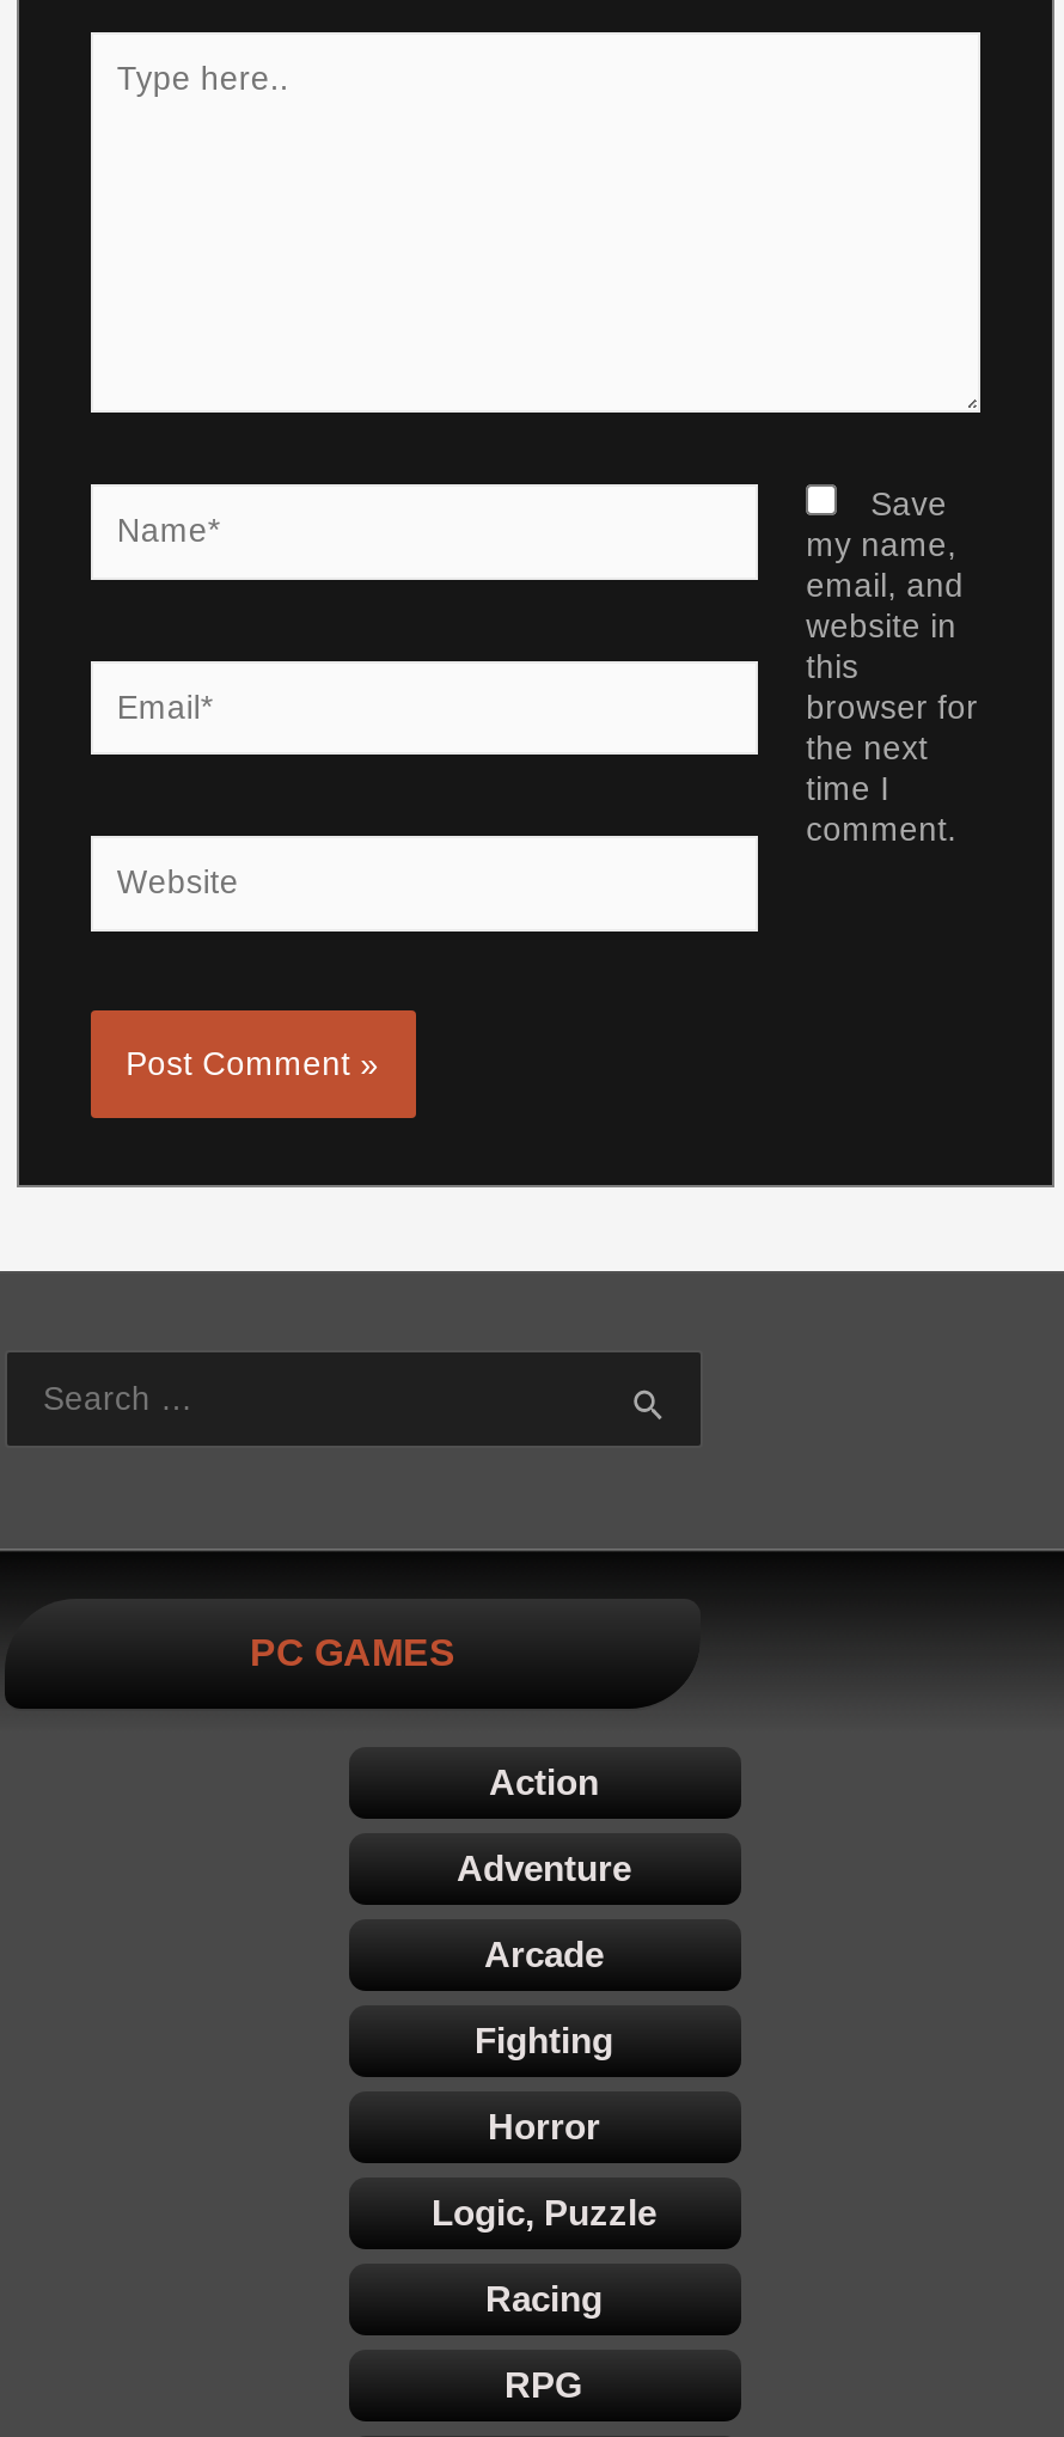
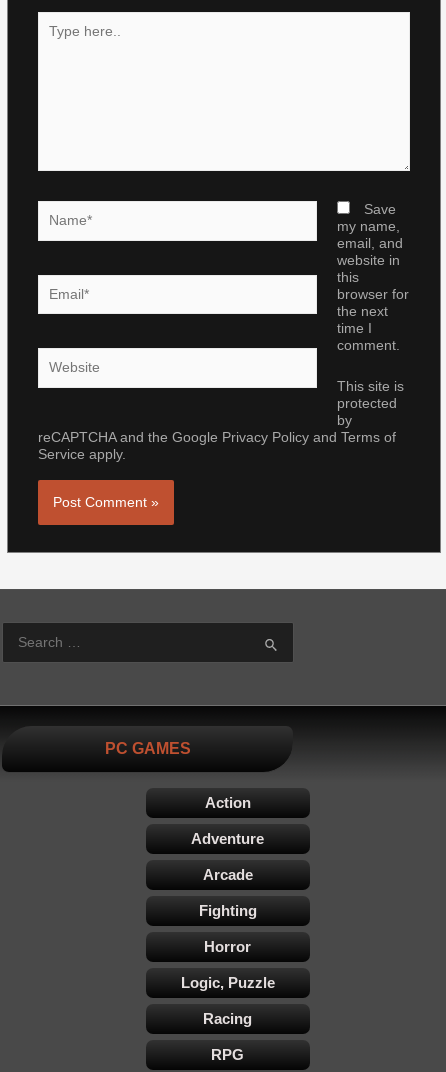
+ This site is
+ protected
+ by
+ reCAPTCHA and the Google Privacy Policy and Terms of
+ Service apply.
